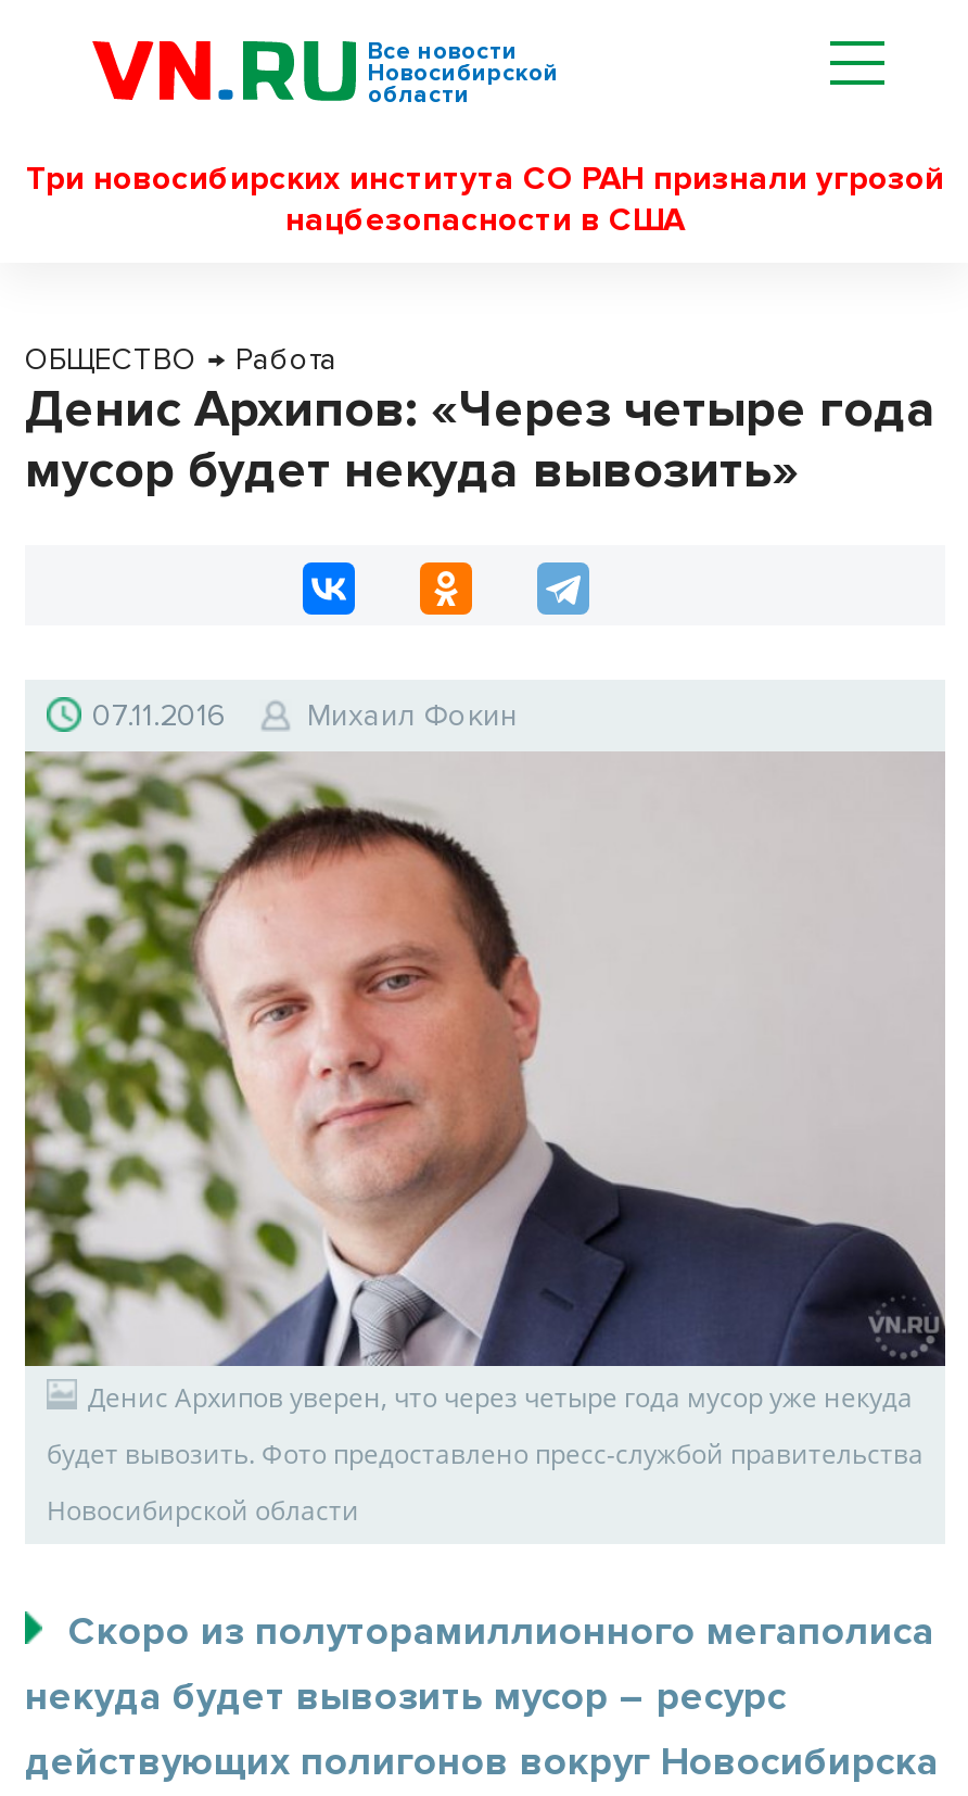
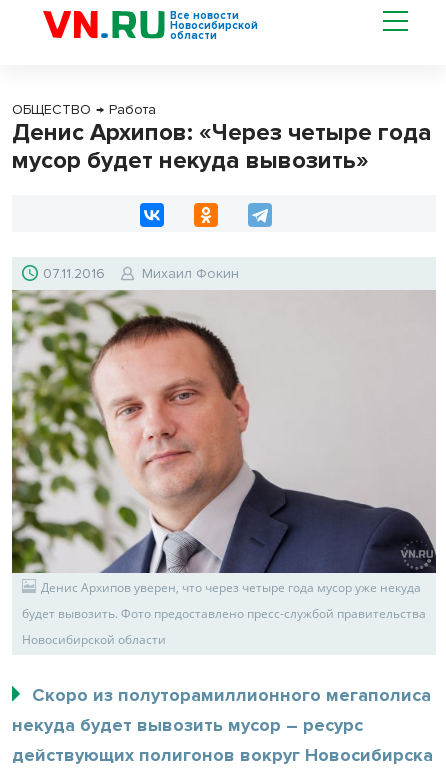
- Три новосибирских института СО РАН признали угрозой
- нацбезопасности в США
